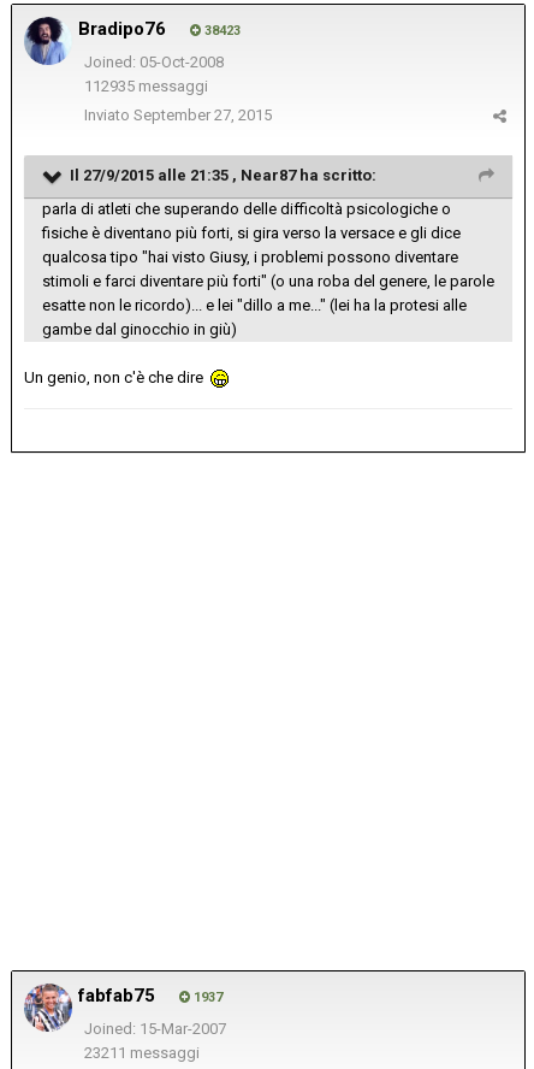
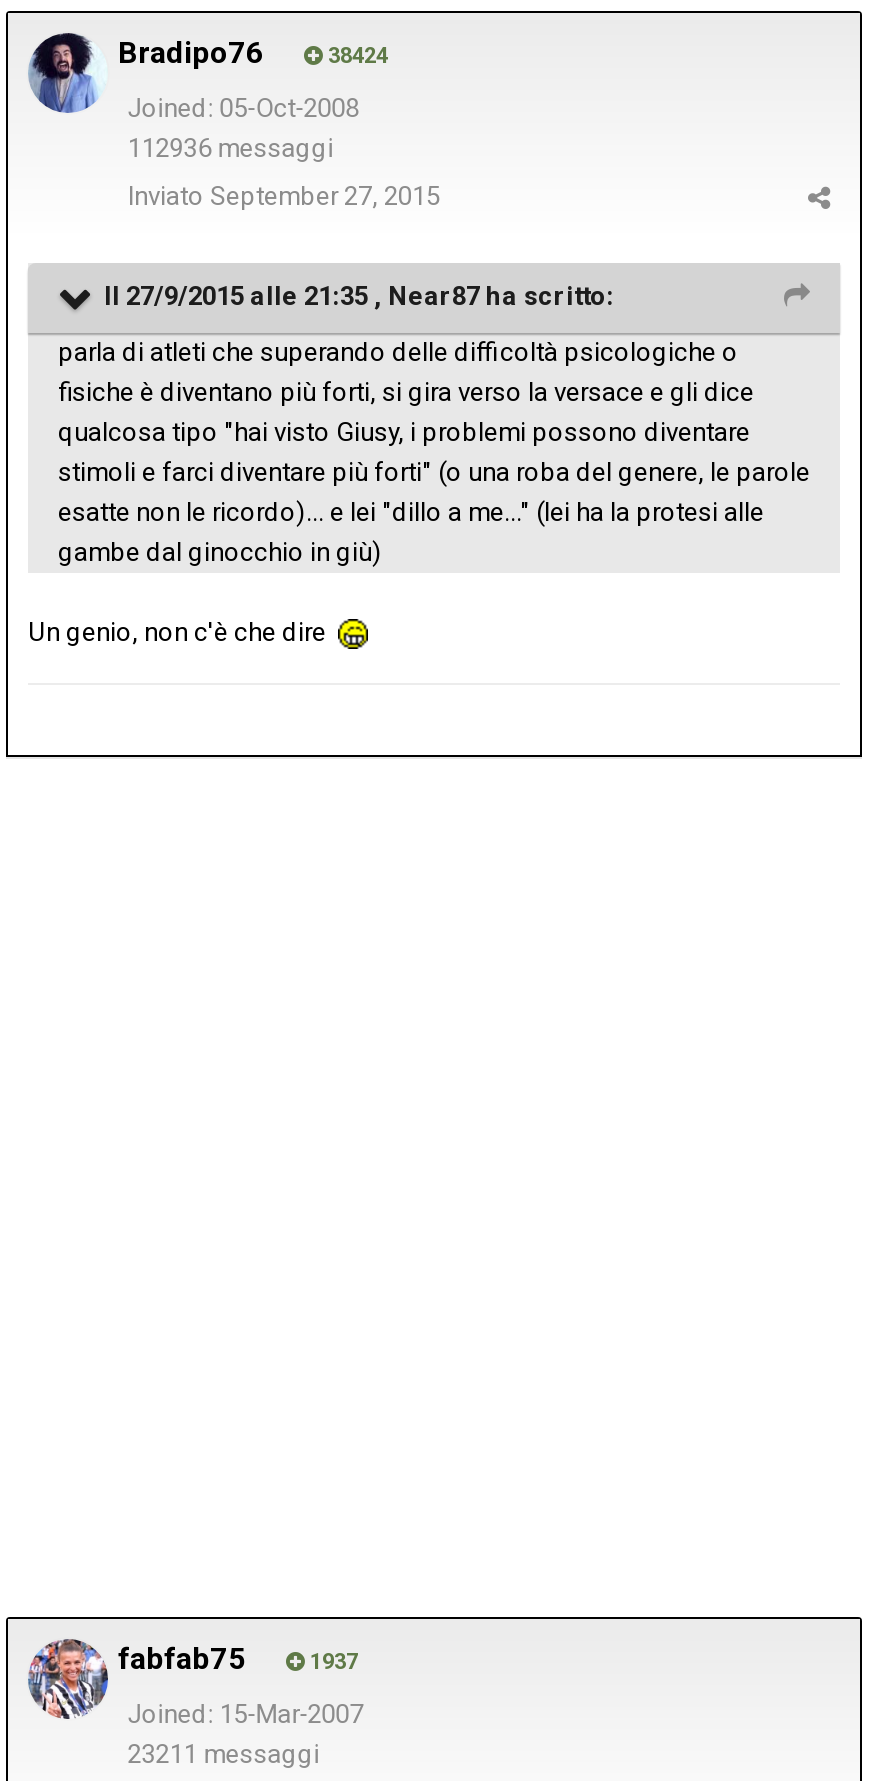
- 38423
+ 38424

- 112935 messaggi
+ 112936 messaggi
